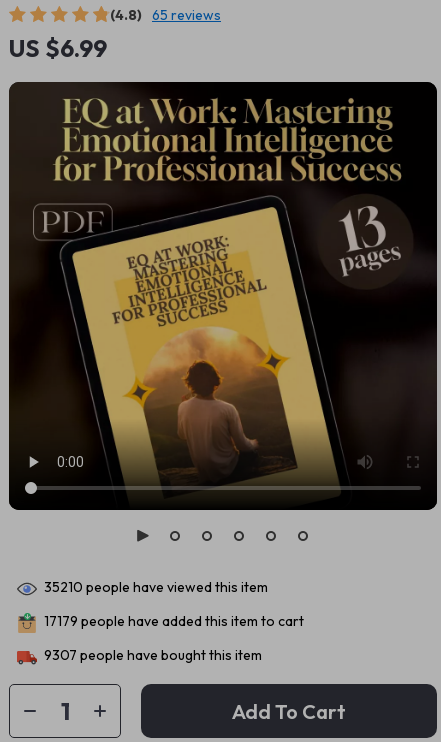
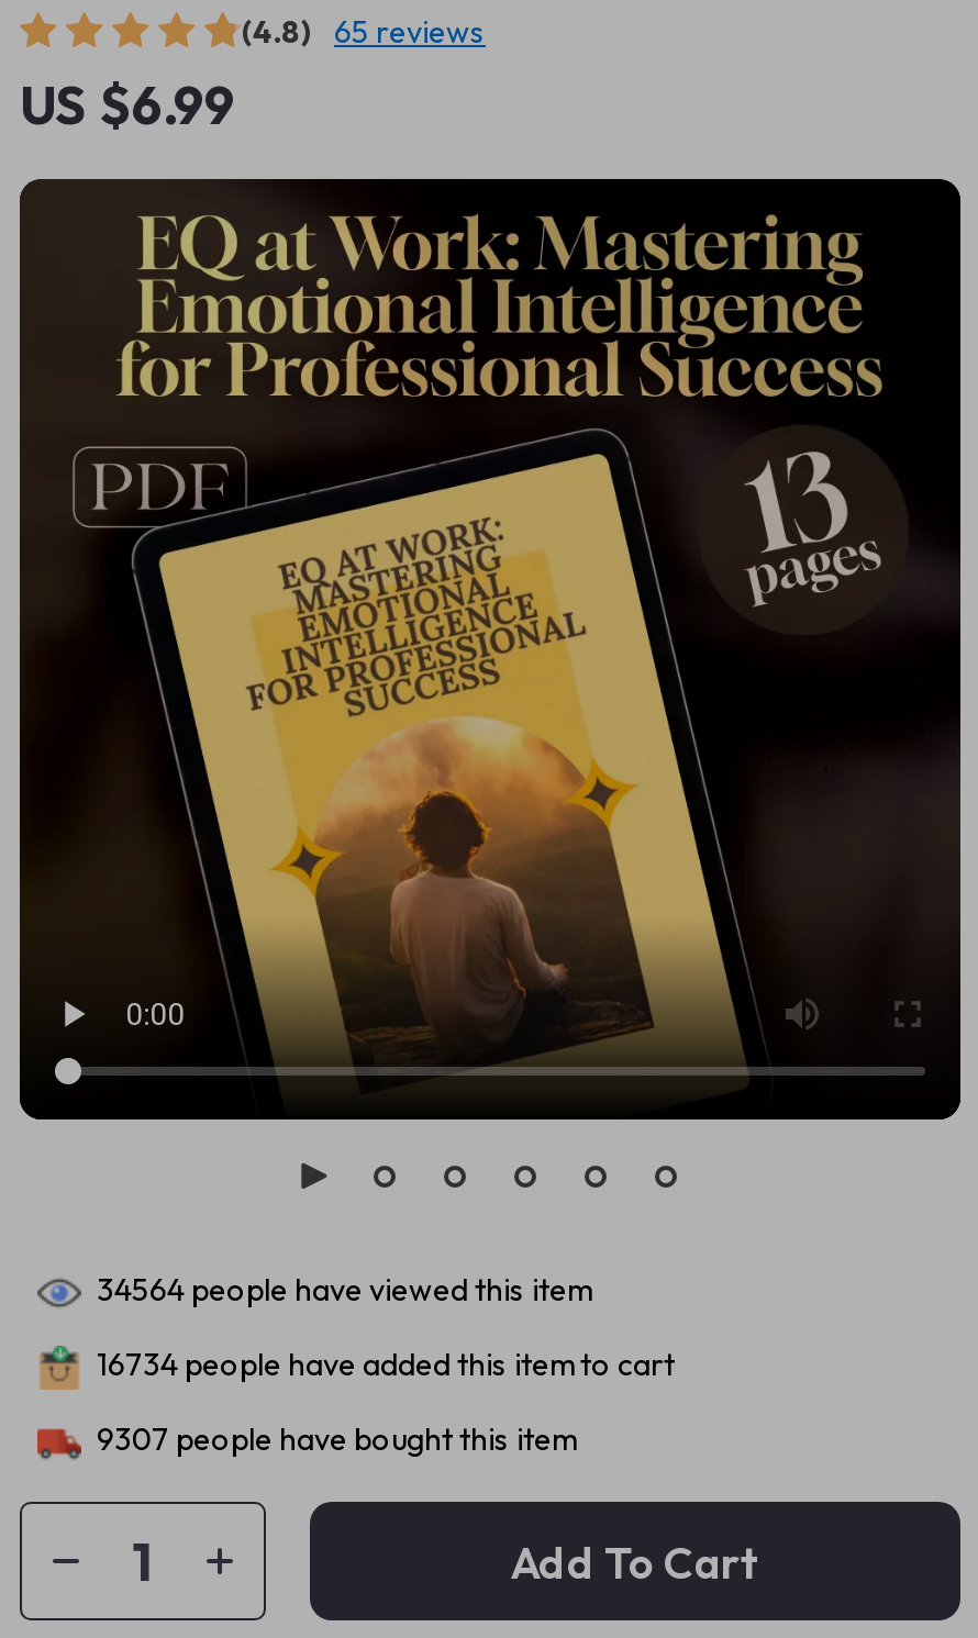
- 35210 people have viewed this item
+ 34564 people have viewed this item

- 17179 people have added this item to cart
+ 16734 people have added this item to cart
